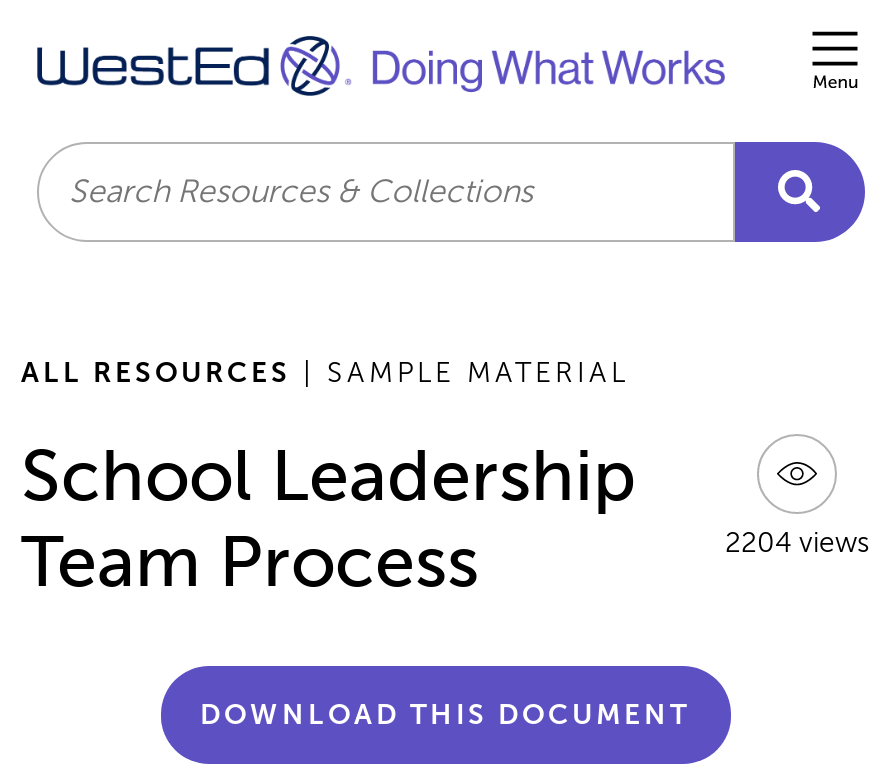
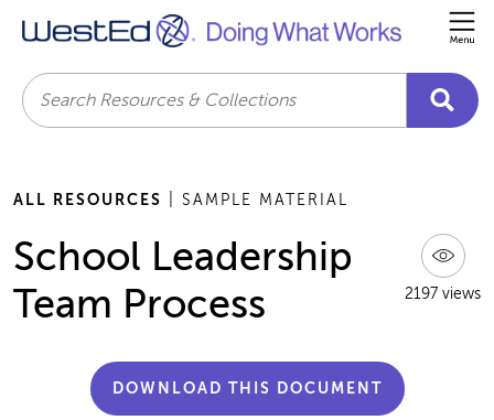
- 2204 views
+ 2197 views
